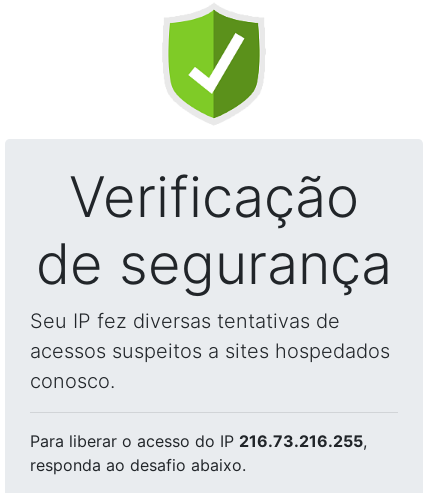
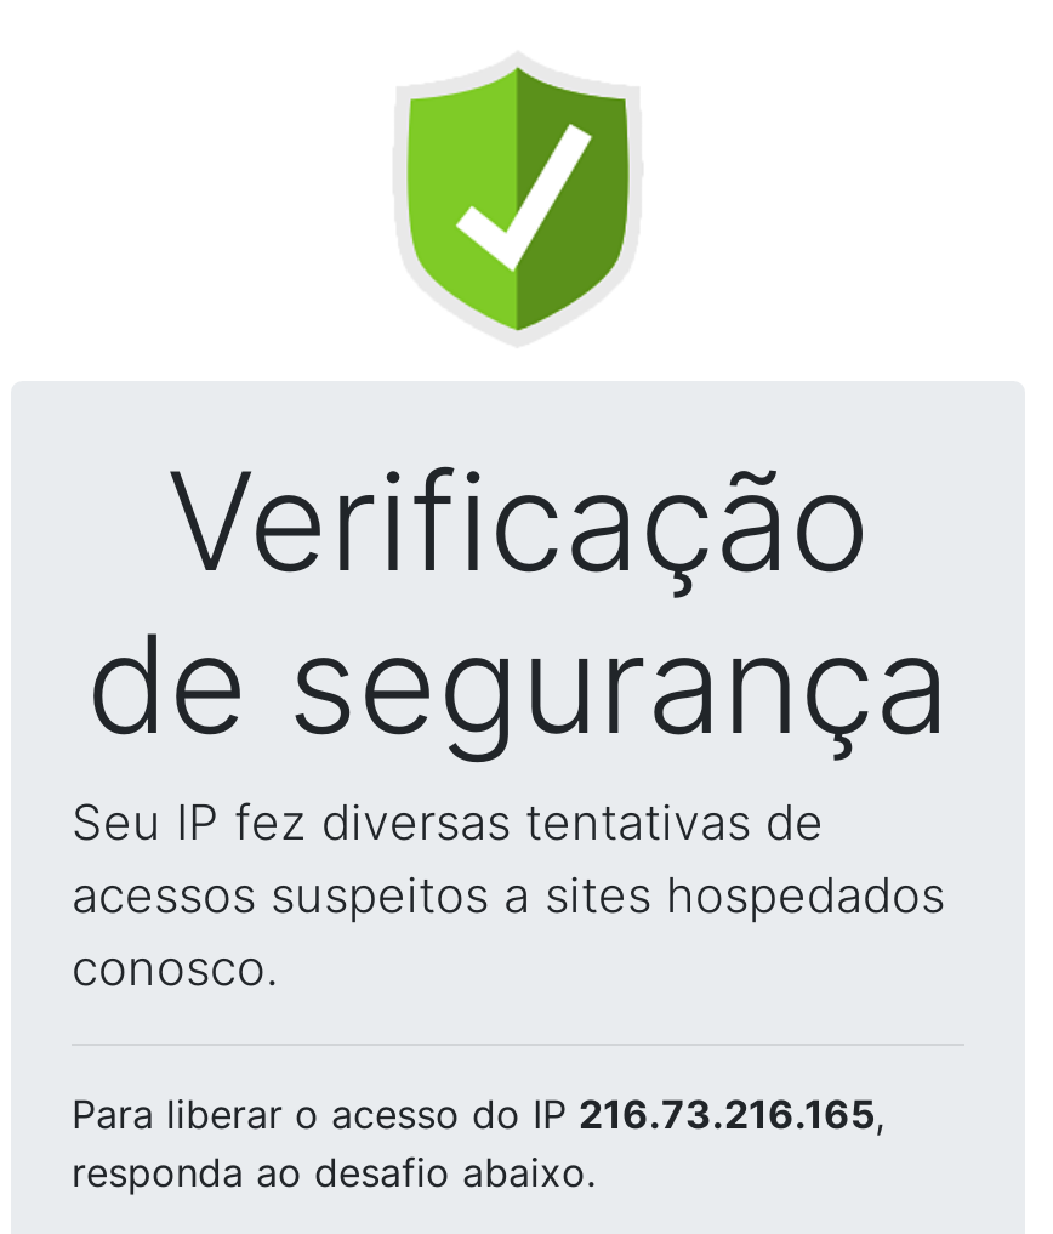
- Para liberar o acesso do IP 216.73.216.255,
+ Para liberar o acesso do IP 216.73.216.165,
